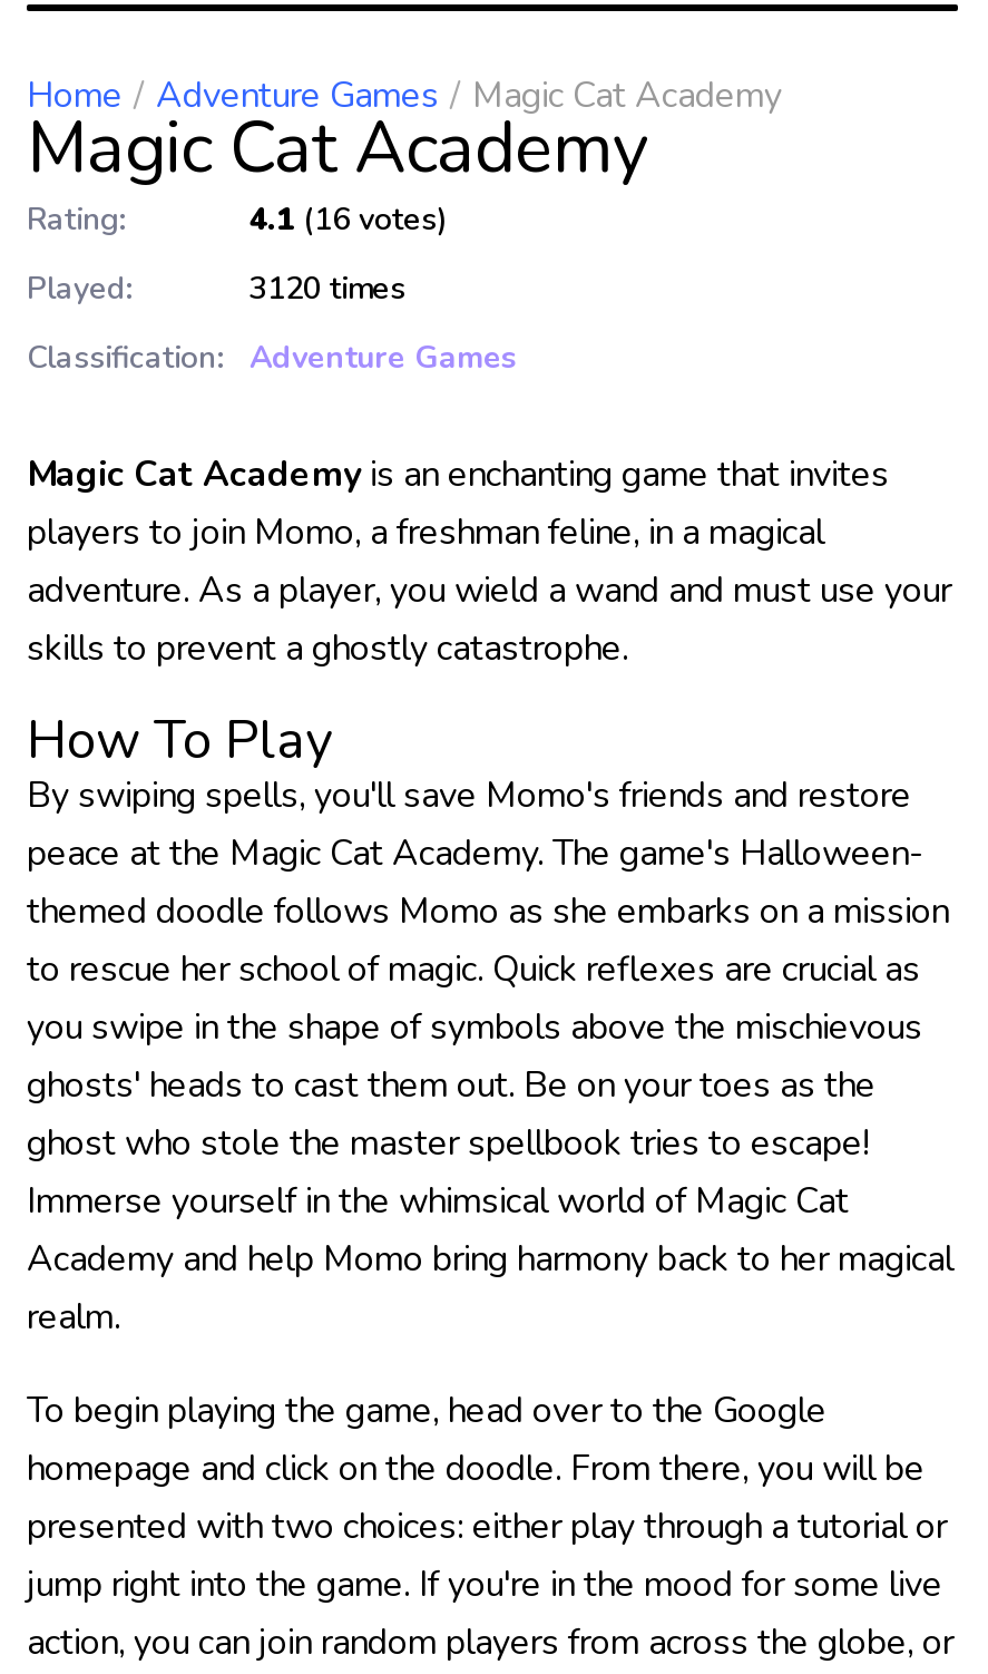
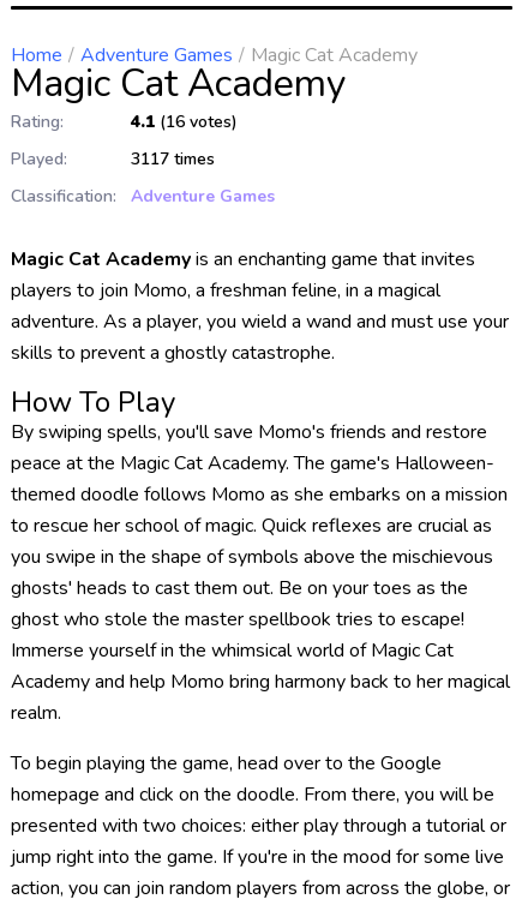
- 3120 times
+ 3117 times
